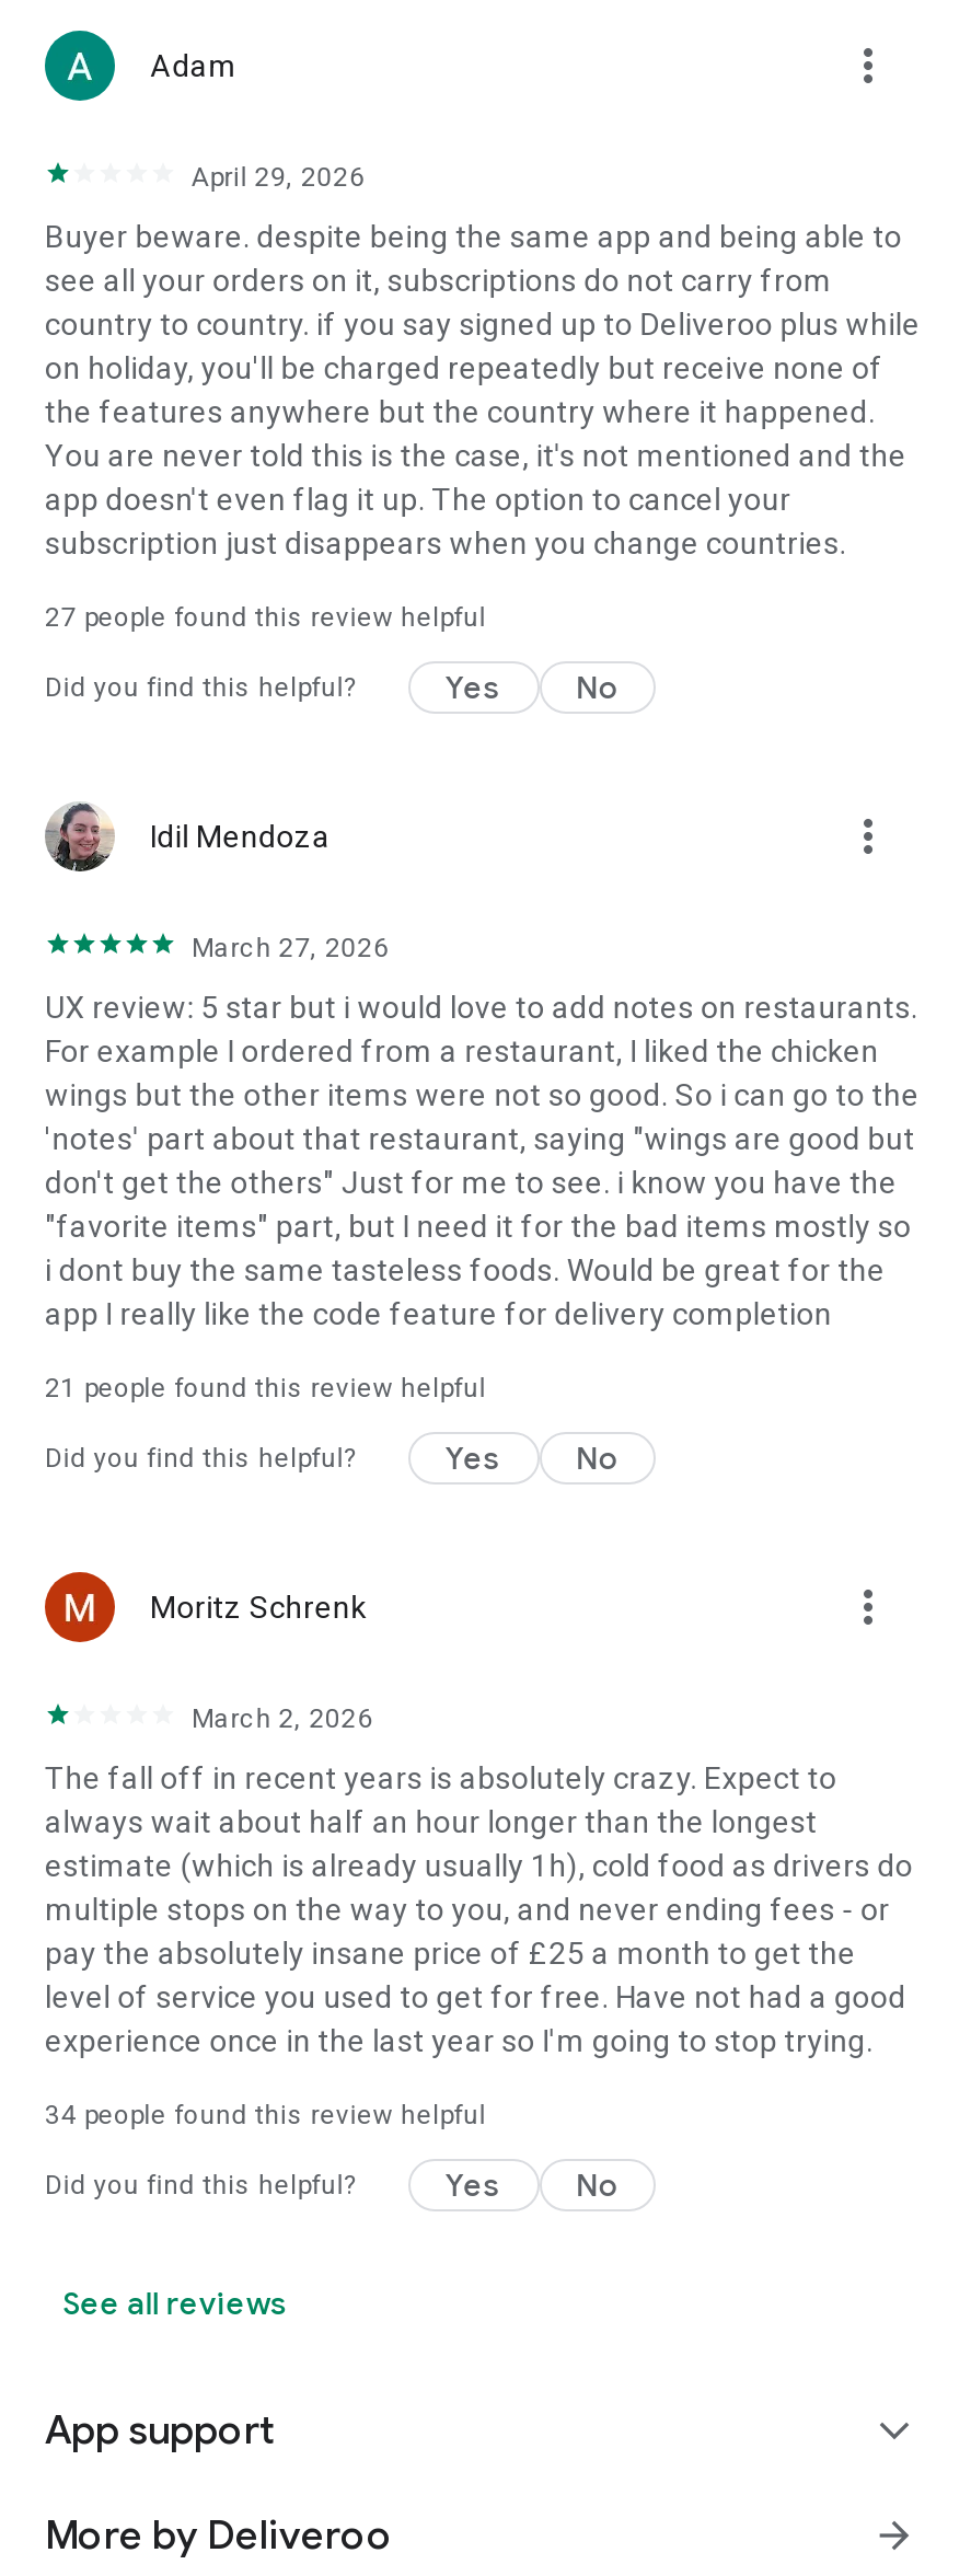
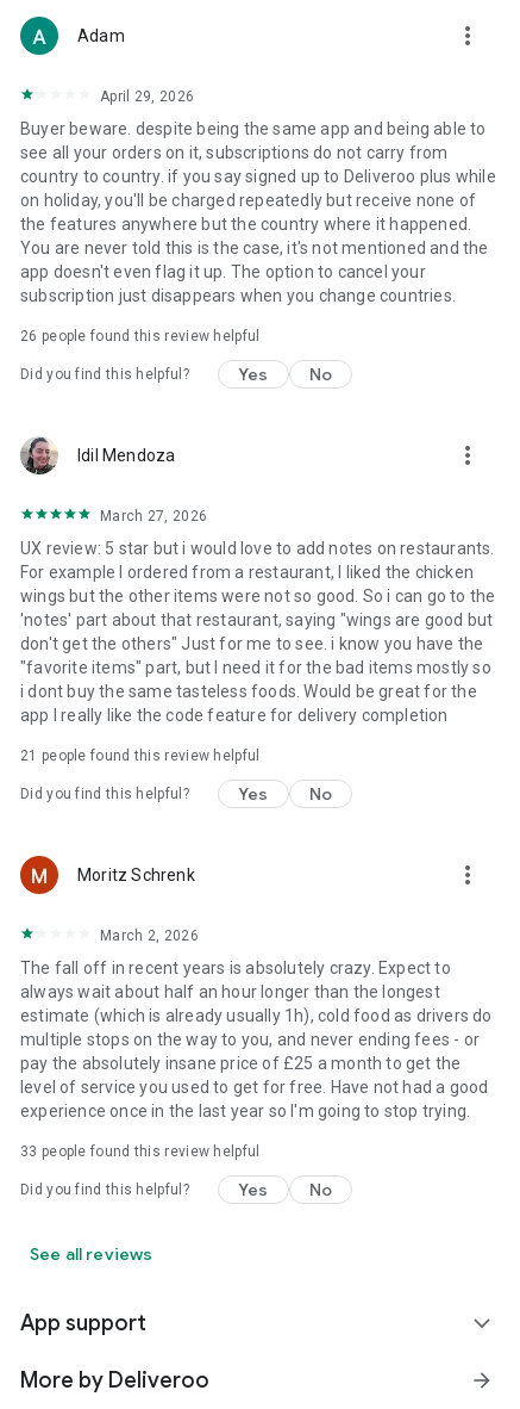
- 27 people found this review helpful
+ 26 people found this review helpful

- 34 people found this review helpful
+ 33 people found this review helpful
